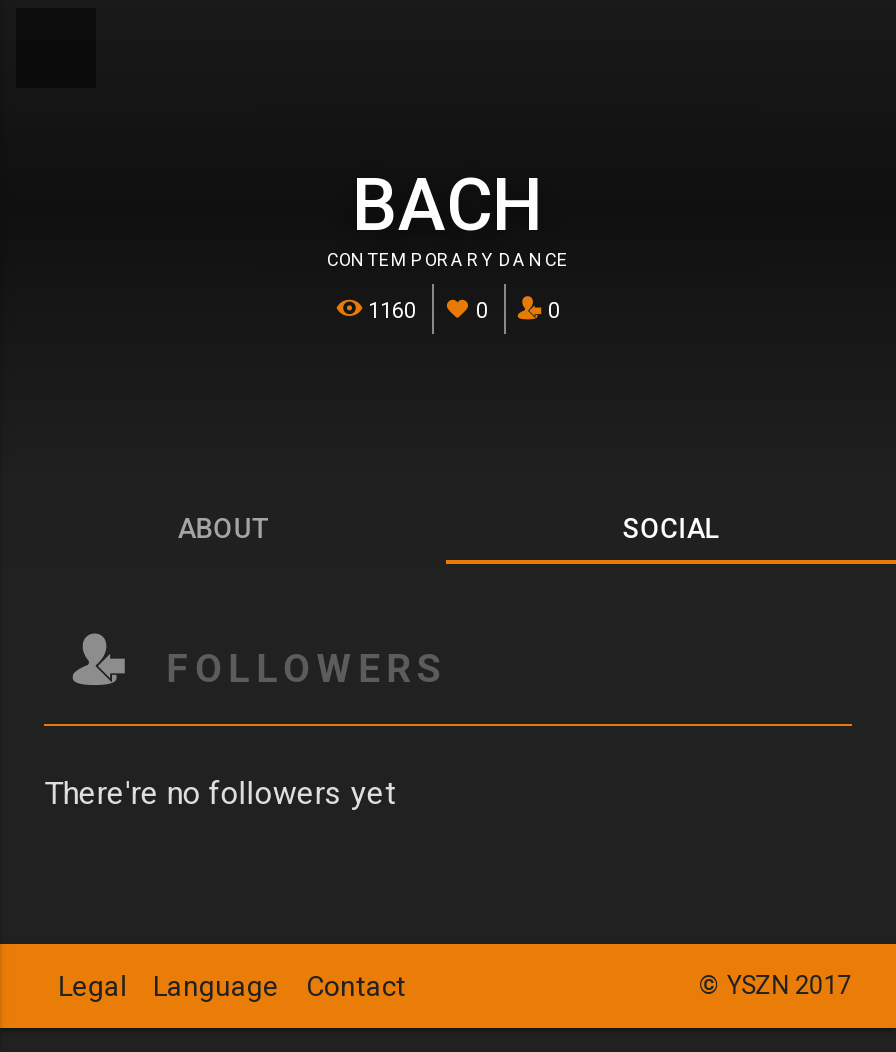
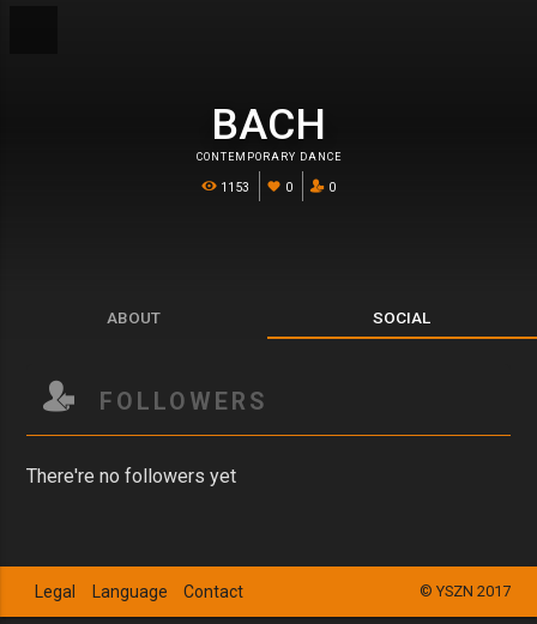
- 1160
+ 1153
